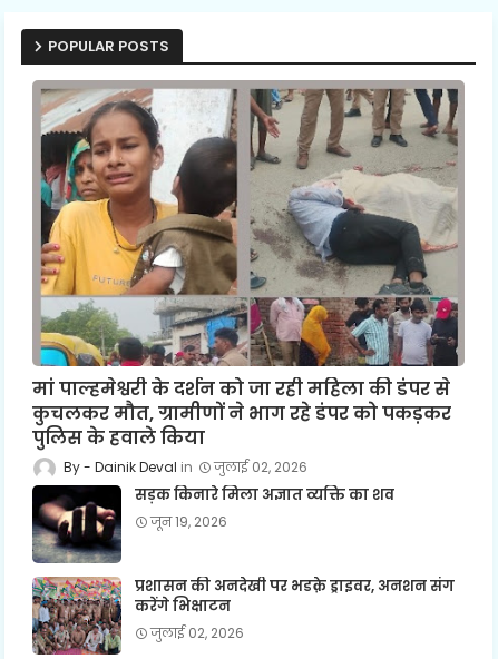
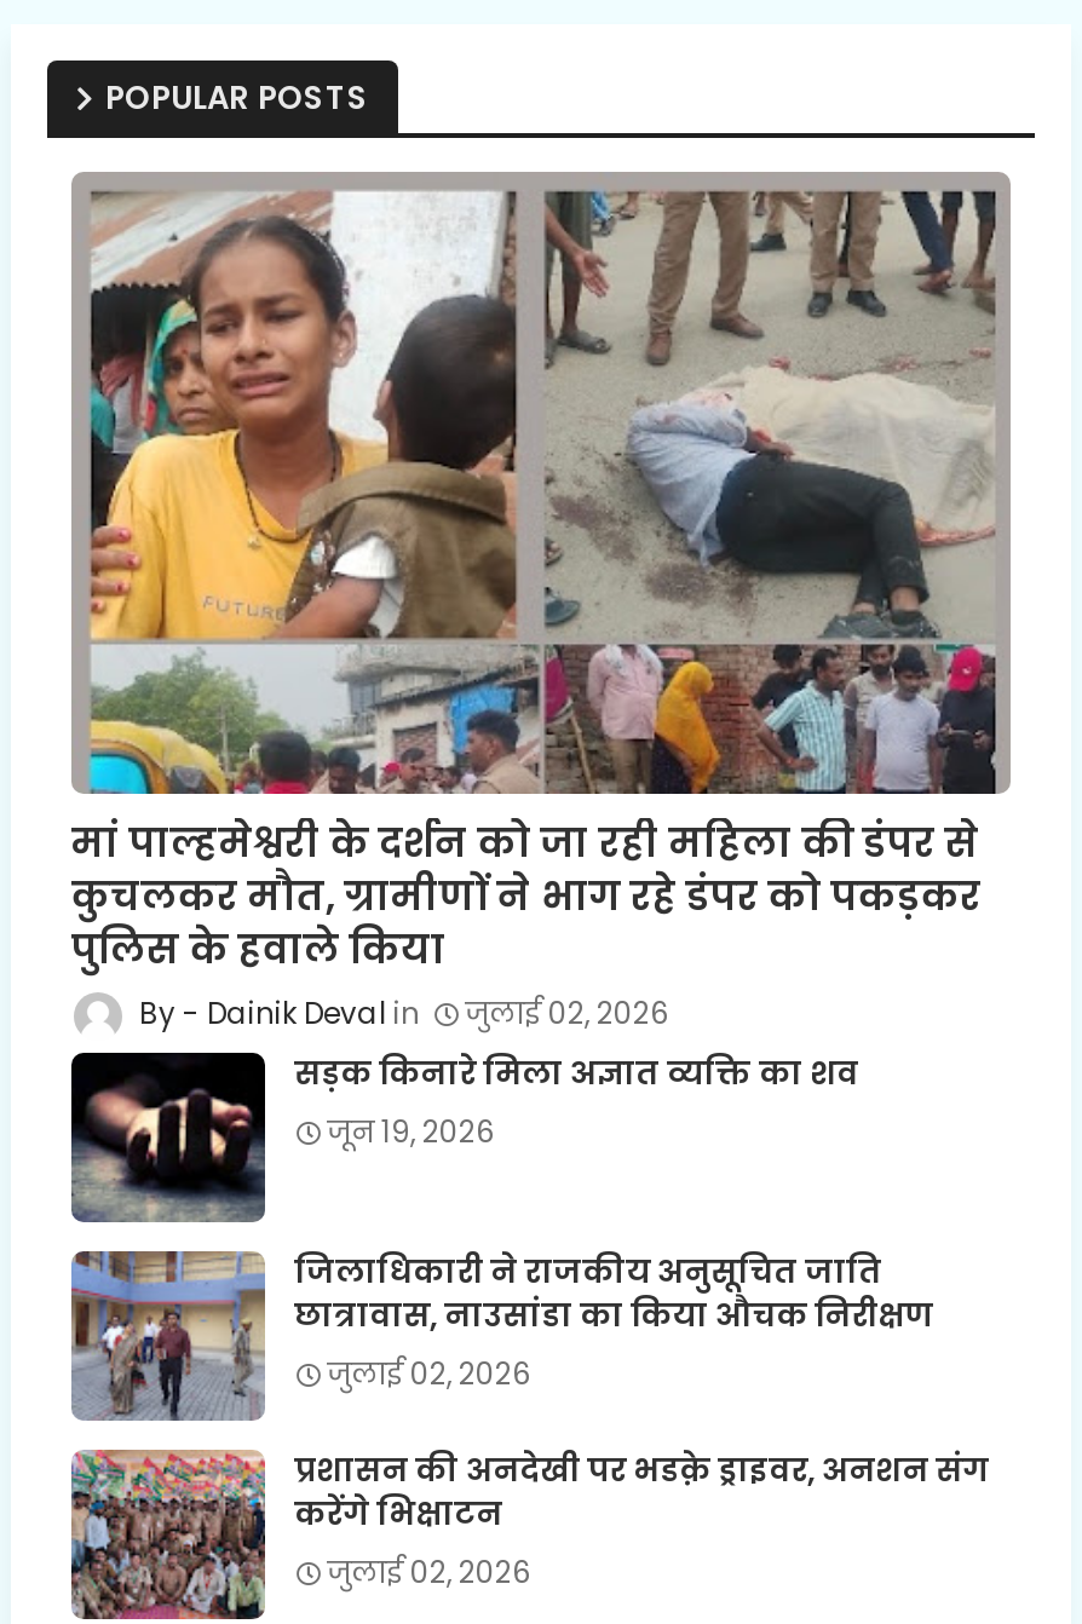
+ [image]
+ जिलाधिकारी ने राजकीय अनुसूचित जाति
+ छात्रावास, नाउसांडा का किया औचक निरीक्षण
+ जुलाई 02, 2026
